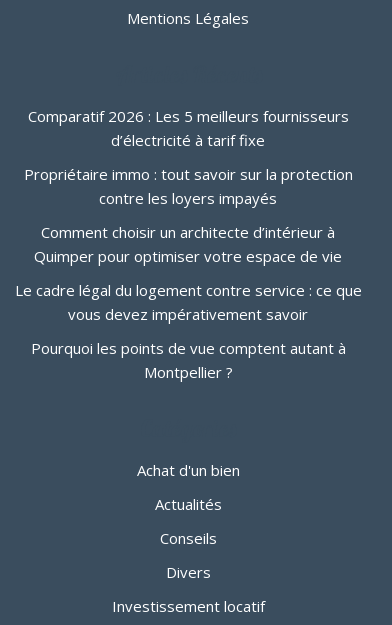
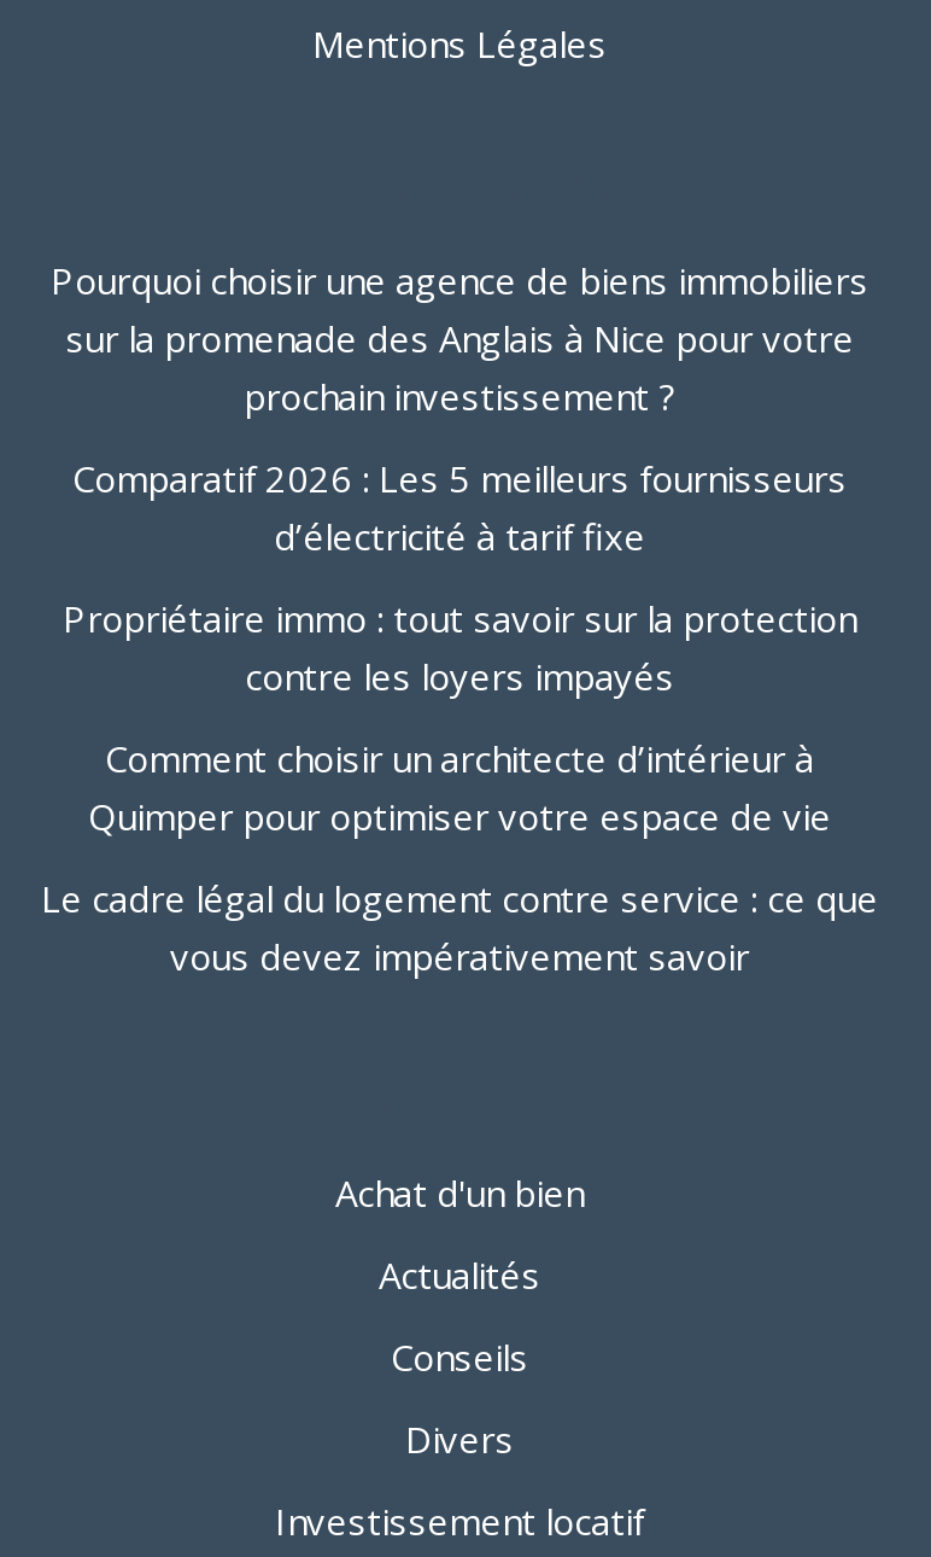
+ Pourquoi choisir une agence de biens immobiliers
+ sur la promenade des Anglais à Nice pour votre
+ prochain investissement ?

moved down: Comparatif 2026 : Les 5 meilleurs fournisseurs | d’électricité à tarif fixe | Propriétaire immo : tout savoir sur la protection | contre les loyers impayés | Comment choisir un architecte d’intérieur à | Quimper pour optimiser votre espace de vie | Le cadre légal du logement contre service : ce que | vous devez impérativement savoir

- Pourquoi les points de vue comptent autant à
- Montpellier ?
